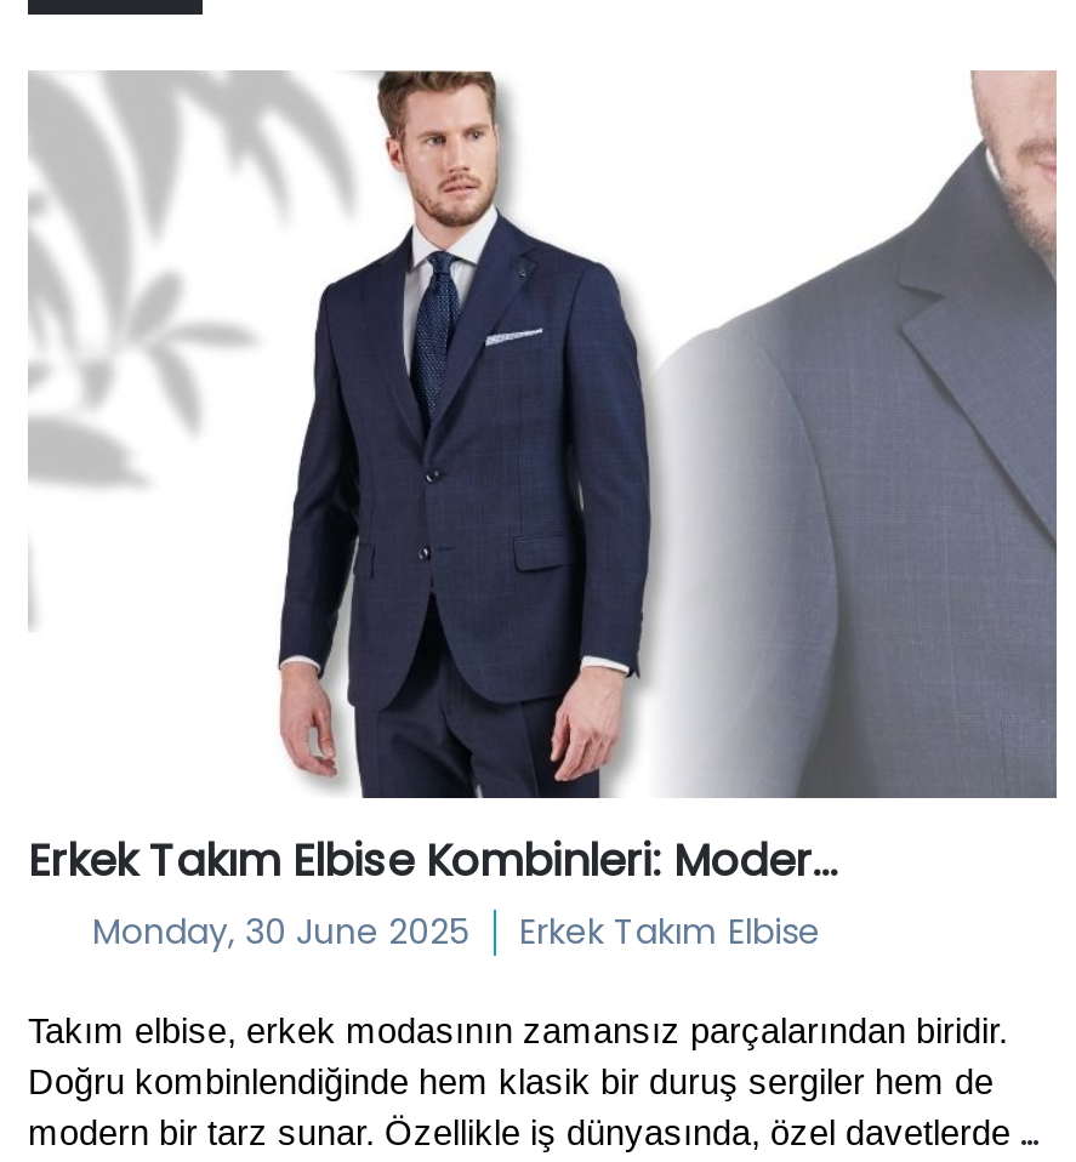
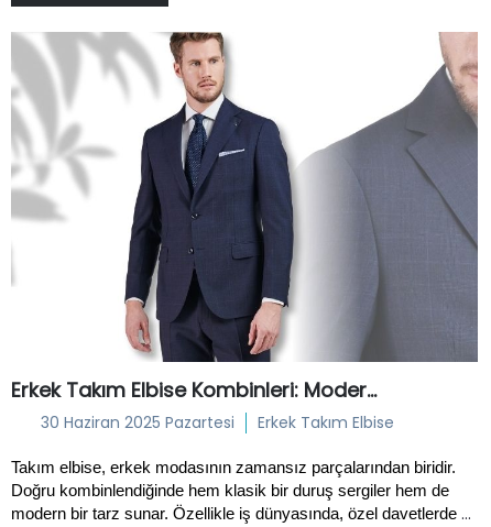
- Monday, 30 June 2025
+ 30 Haziran 2025 Pazartesi
